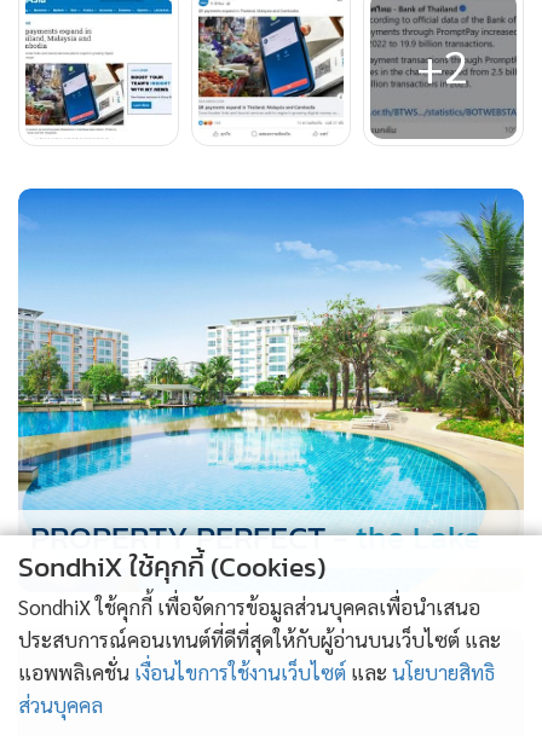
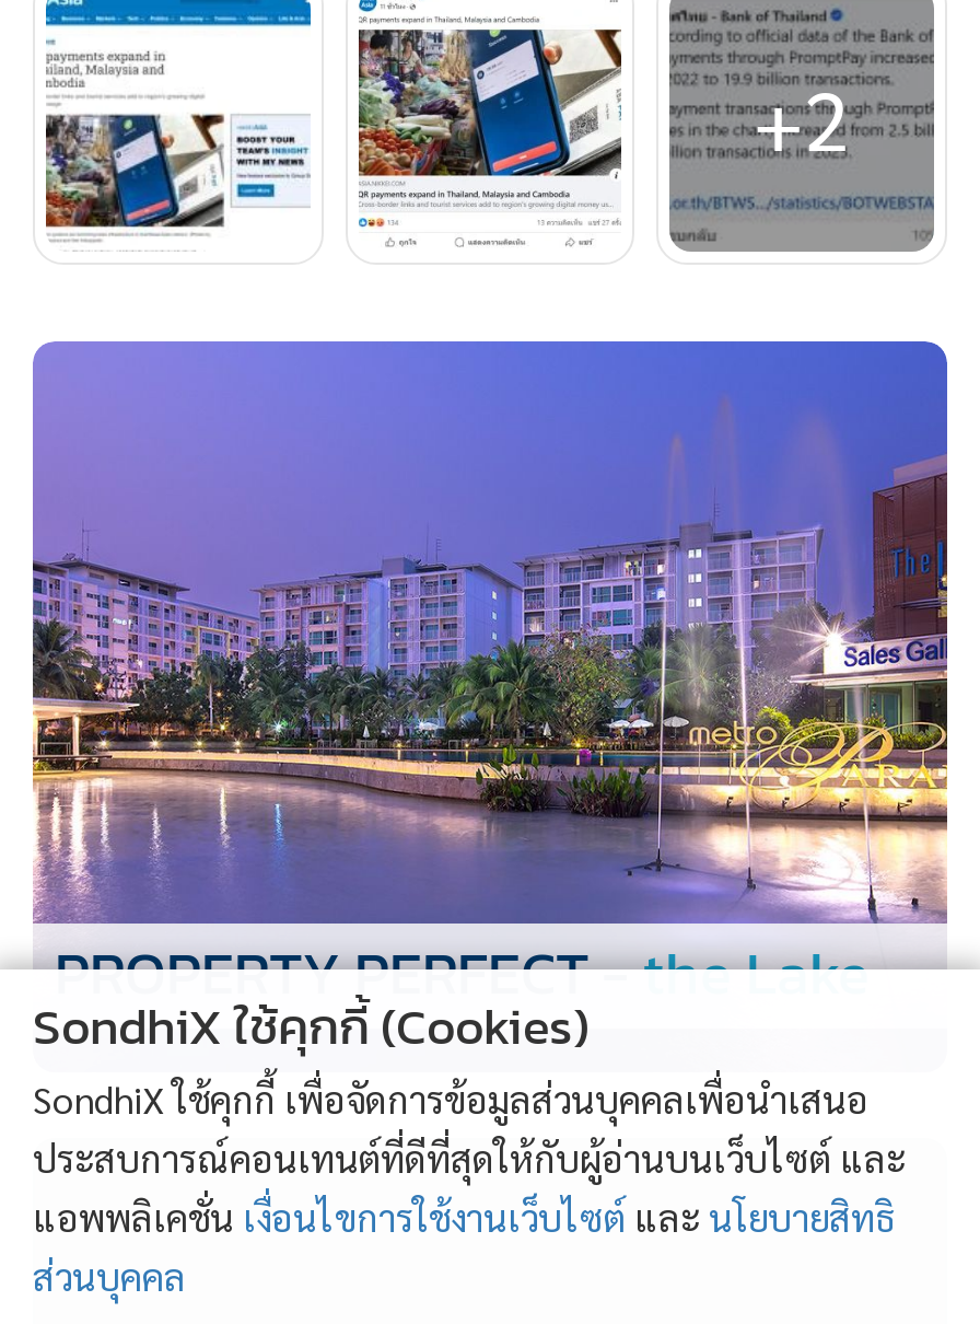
- [image]
+ [image]
